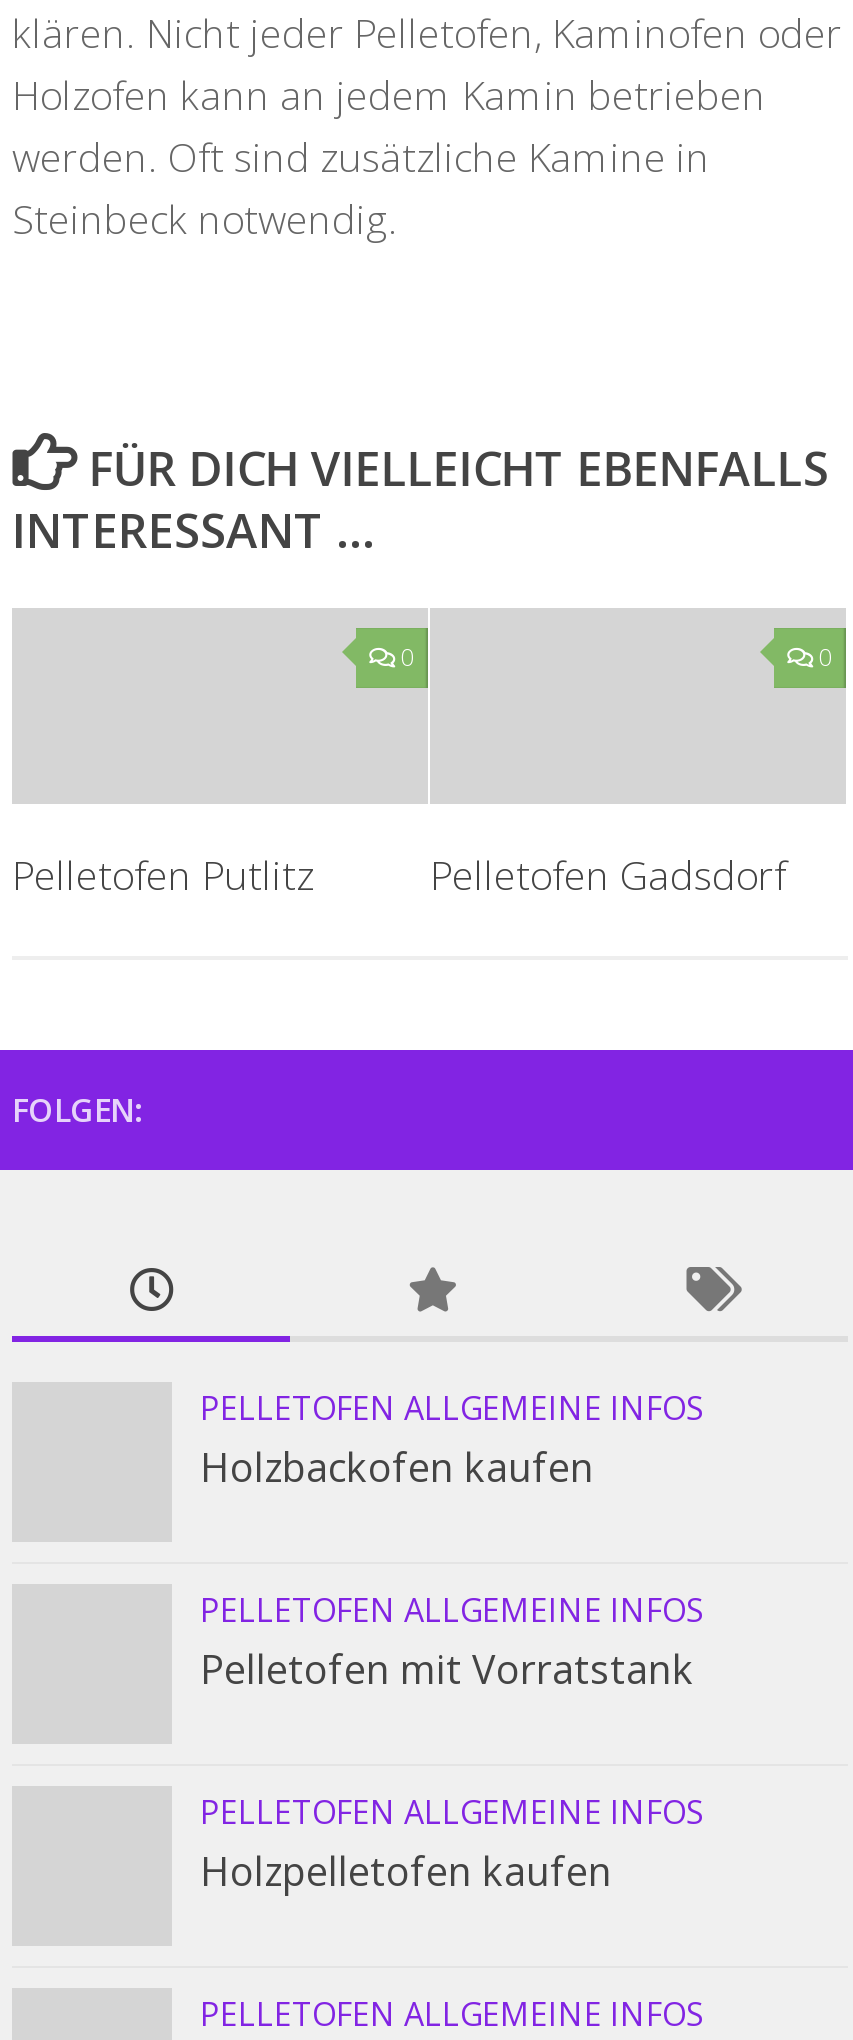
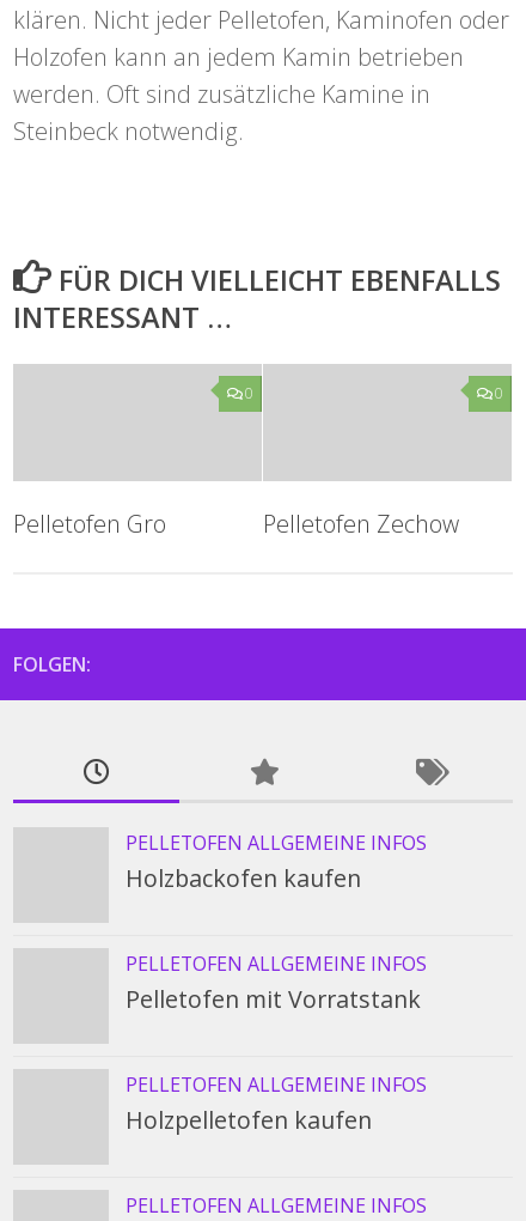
- Pelletofen Putlitz
+ Pelletofen Gro

- Pelletofen Gadsdorf
+ Pelletofen Zechow
